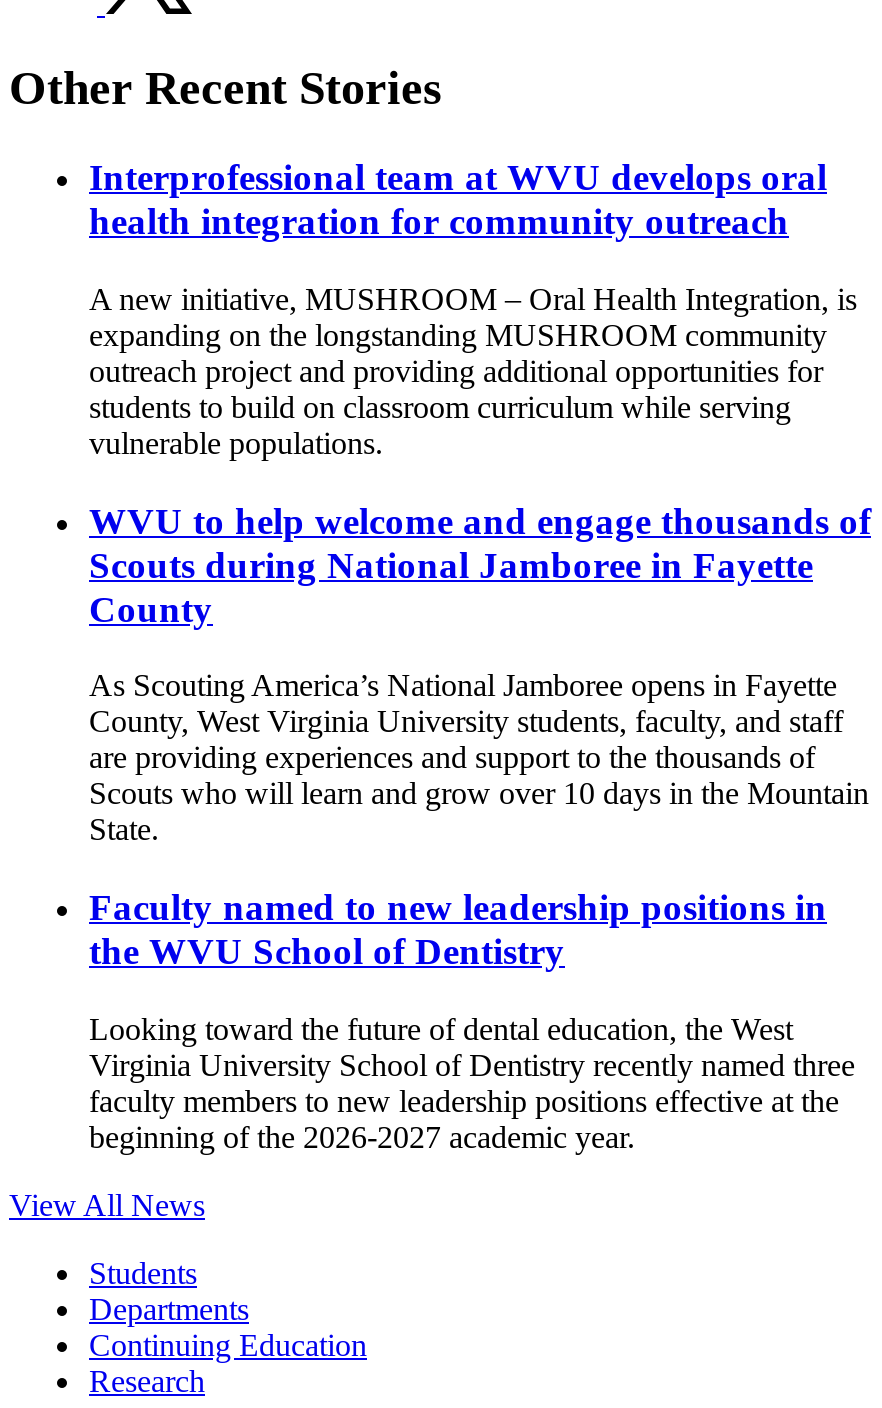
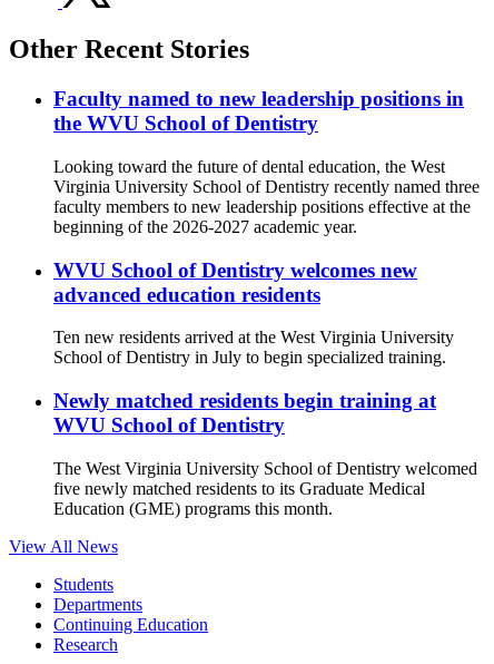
- Interprofessional team at WVU develops oral
- health integration for community outreach
- A new initiative, MUSHROOM – Oral Health Integration, is
- expanding on the longstanding MUSHROOM community
- outreach project and providing additional opportunities for
- students to build on classroom curriculum while serving
- vulnerable populations.
- WVU to help welcome and engage thousands of
- Scouts during National Jamboree in Fayette
- County
- As Scouting America’s National Jamboree opens in Fayette
- County, West Virginia University students, faculty, and staff
- are providing experiences and support to the thousands of
- Scouts who will learn and grow over 10 days in the Mountain
- State.

moved up: Faculty named to new leadership positions in | the WVU School of Dentistry | Looking toward the future of dental education, the West | Virginia University School of Dentistry recently named three | faculty members to new leadership positions effective at the | beginning of the 2026-2027 academic year.

+ WVU School of Dentistry welcomes new
+ advanced education residents
+ Ten new residents arrived at the West Virginia University
+ School of Dentistry in July to begin specialized training.
+ Newly matched residents begin training at
+ WVU School of Dentistry
+ The West Virginia University School of Dentistry welcomed
+ five newly matched residents to its Graduate Medical
+ Education (GME) programs this month.
